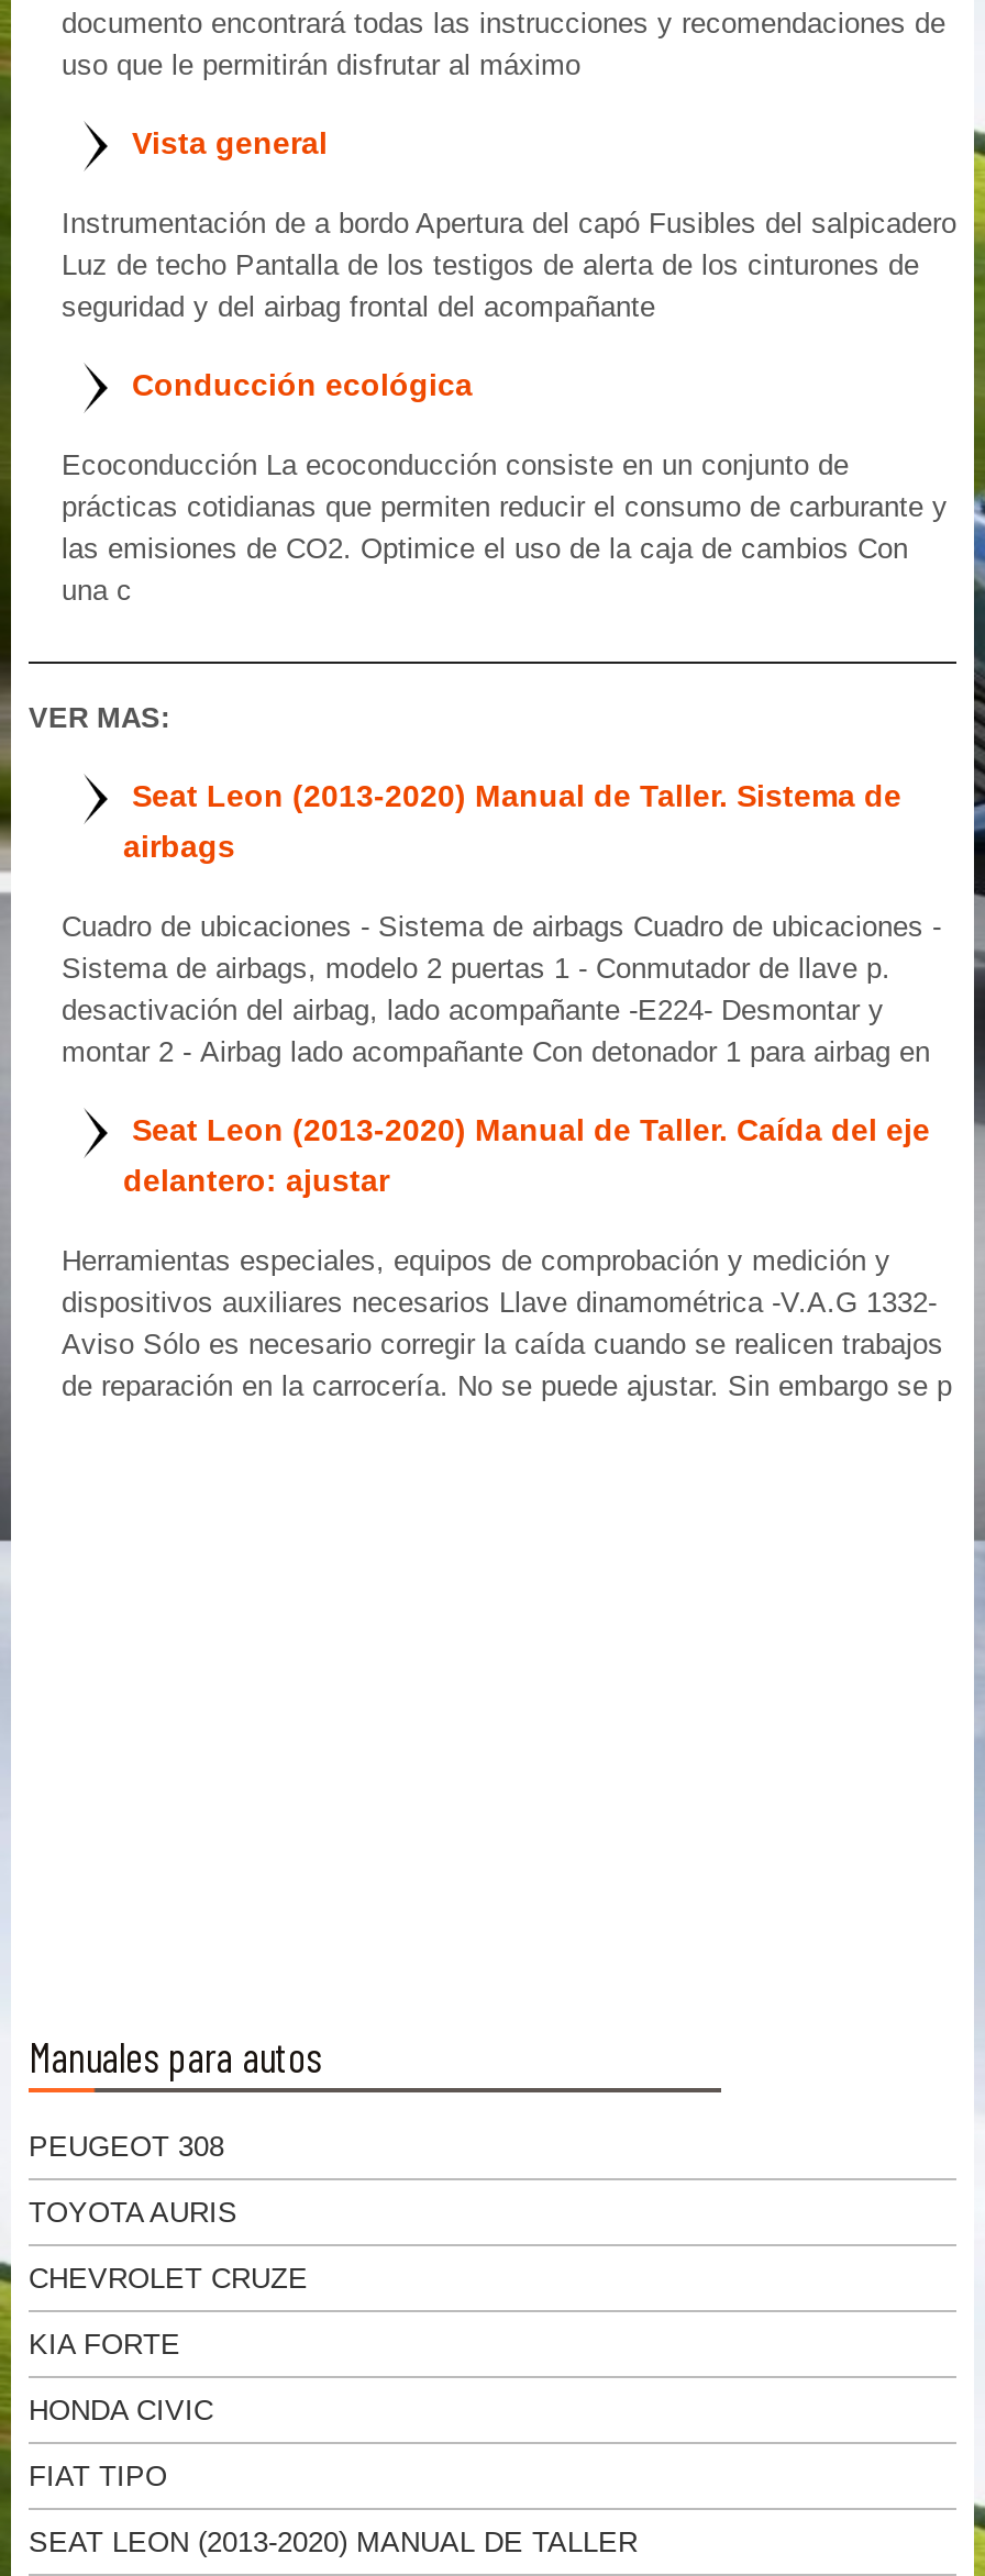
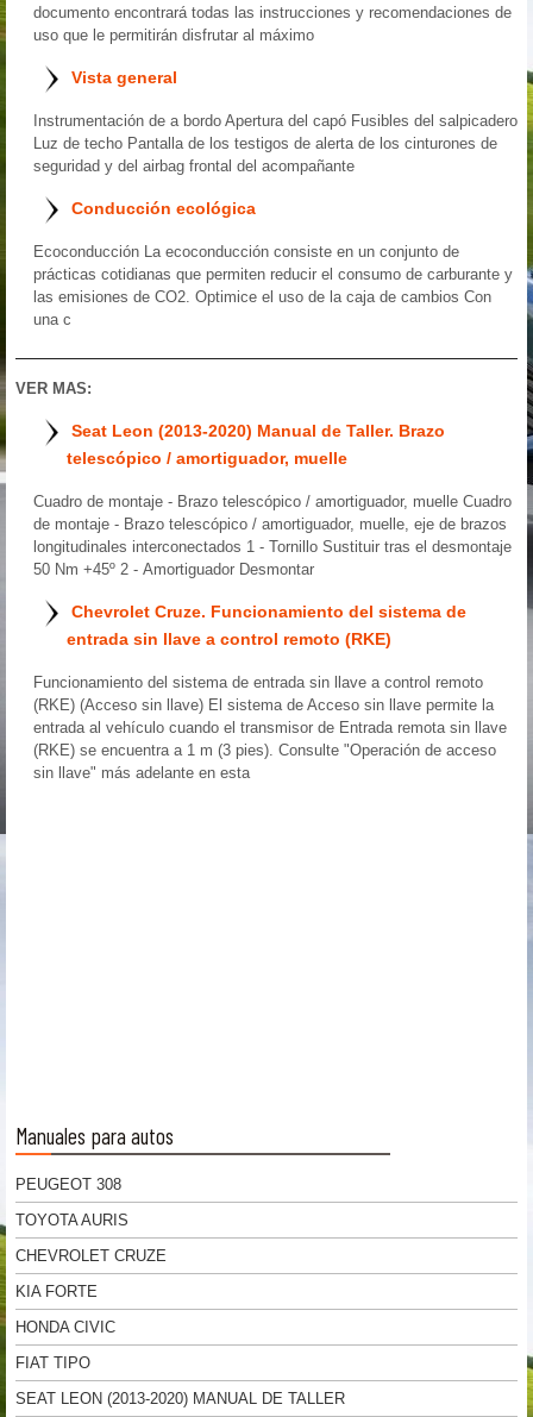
- Seat Leon (2013-2020) Manual de Taller. Sistema de
- airbags
+ Seat Leon (2013-2020) Manual de Taller. Brazo
+ telescópico / amortiguador, muelle

- Cuadro de ubicaciones - Sistema de airbags Cuadro de ubicaciones -
- Sistema de airbags, modelo 2 puertas 1 - Conmutador de llave p.
- desactivación del airbag, lado acompañante -E224- Desmontar y
- montar 2 - Airbag lado acompañante Con detonador 1 para airbag en
+ Cuadro de montaje - Brazo telescópico / amortiguador, muelle Cuadro
+ de montaje - Brazo telescópico / amortiguador, muelle, eje de brazos
+ longitudinales interconectados 1 - Tornillo Sustituir tras el desmontaje
+ 50 Nm +45º 2 - Amortiguador Desmontar

- Seat Leon (2013-2020) Manual de Taller. Caída del eje
- delantero: ajustar
+ Chevrolet Cruze. Funcionamiento del sistema de
+ entrada sin llave a control remoto (RKE)

- Herramientas especiales, equipos de comprobación y medición y
- dispositivos auxiliares necesarios Llave dinamométrica -V.A.G 1332-
- Aviso Sólo es necesario corregir la caída cuando se realicen trabajos
- de reparación en la carrocería. No se puede ajustar. Sin embargo se p
+ Funcionamiento del sistema de entrada sin llave a control remoto
+ (RKE) (Acceso sin llave) El sistema de Acceso sin llave permite la
+ entrada al vehículo cuando el transmisor de Entrada remota sin llave
+ (RKE) se encuentra a 1 m (3 pies). Consulte "Operación de acceso
+ sin llave" más adelante en esta
